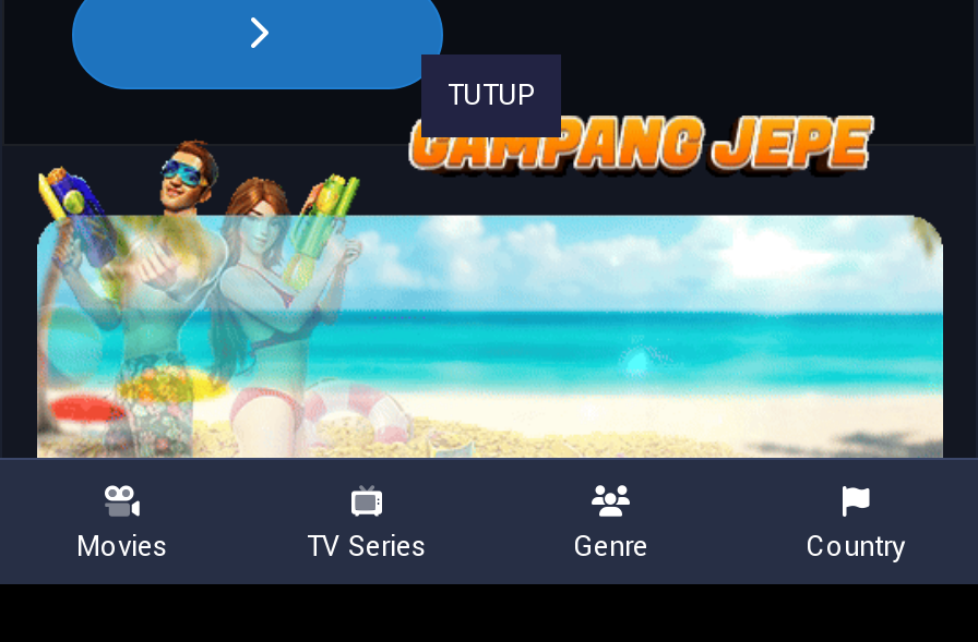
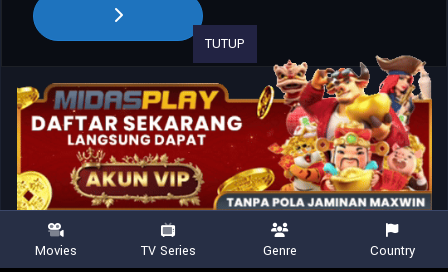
- [image]
+ [image]
